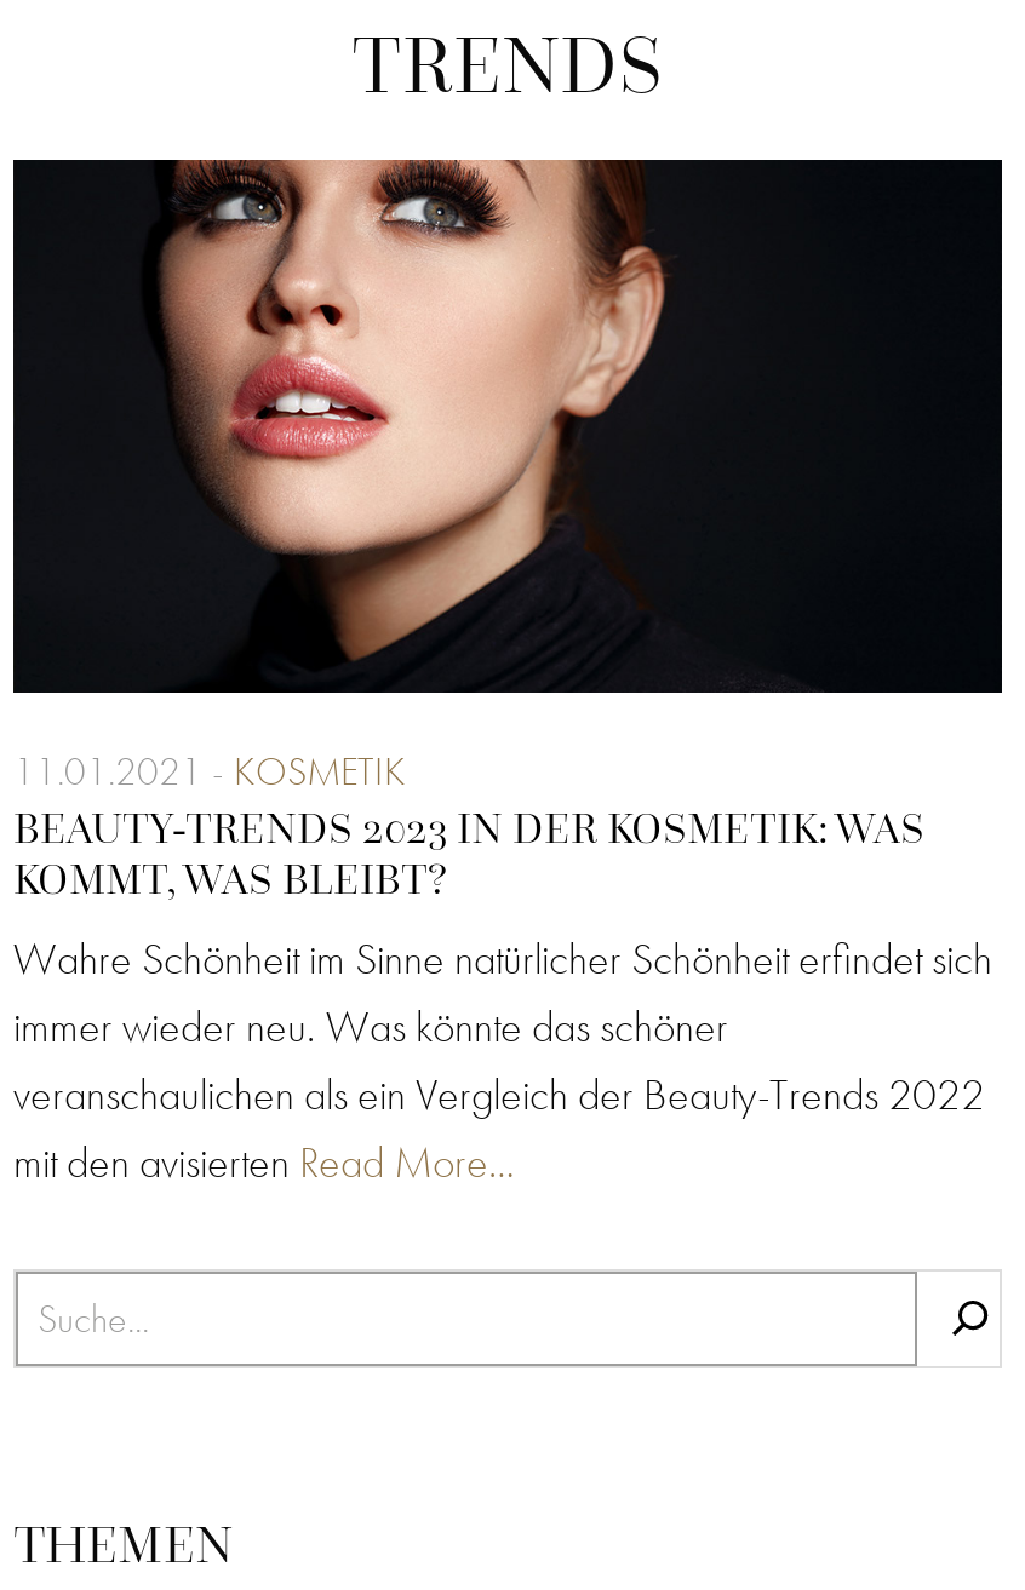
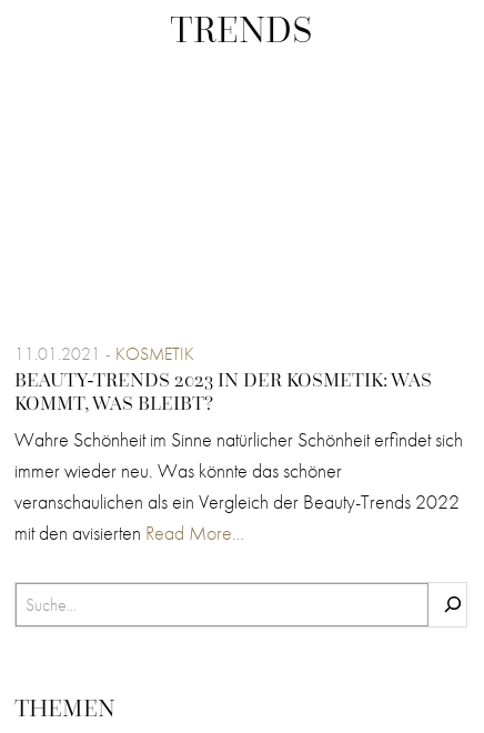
- [image]
